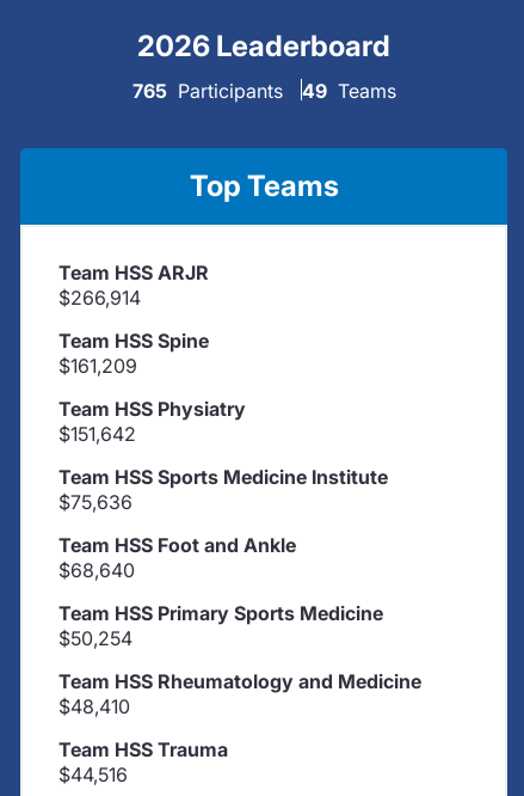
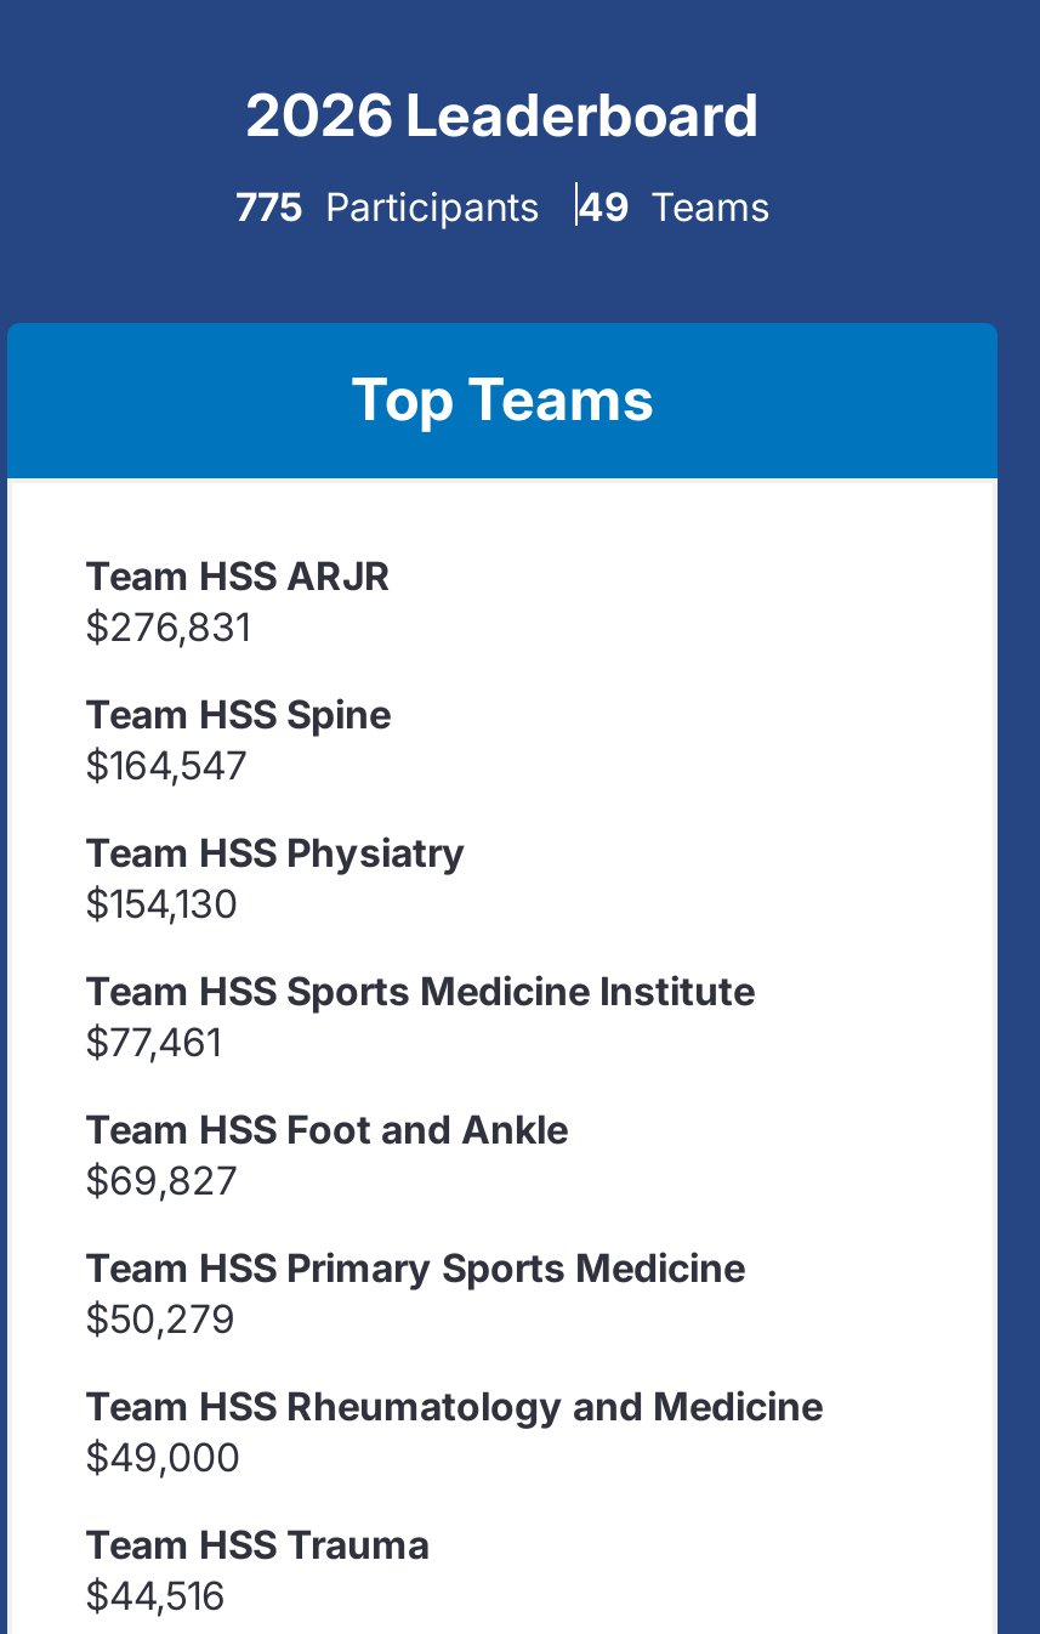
- 765 Participants
+ 775 Participants

- $266,914
+ $276,831

- $161,209
+ $164,547

- $151,642
+ $154,130

- $75,636
+ $77,461

- $68,640
+ $69,827

- $50,254
+ $50,279

- $48,410
+ $49,000
